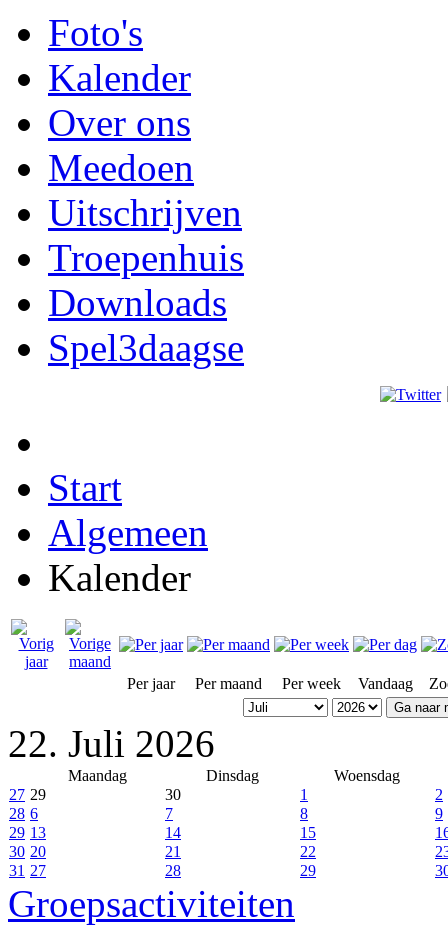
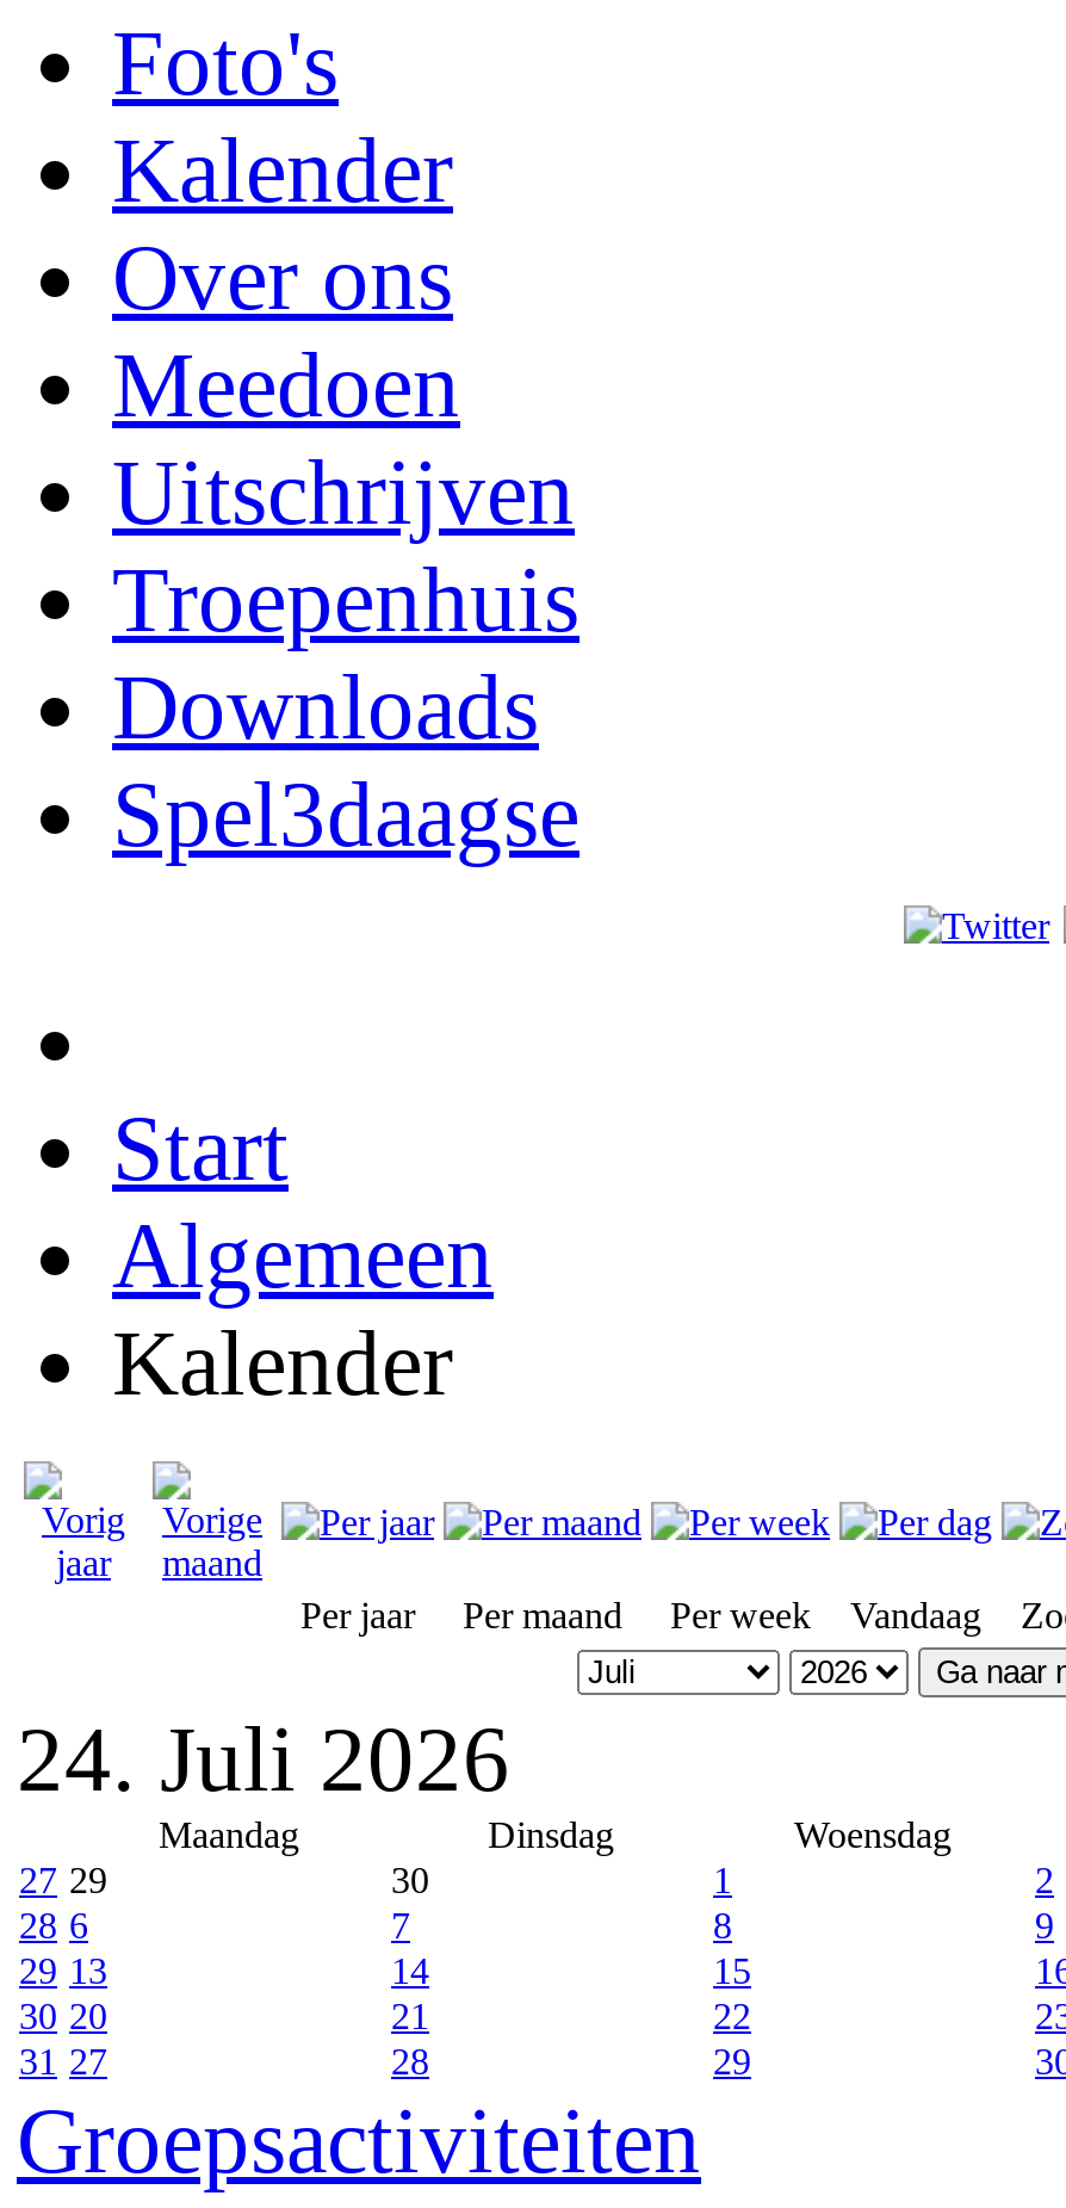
- 22. Juli 2026
+ 24. Juli 2026
